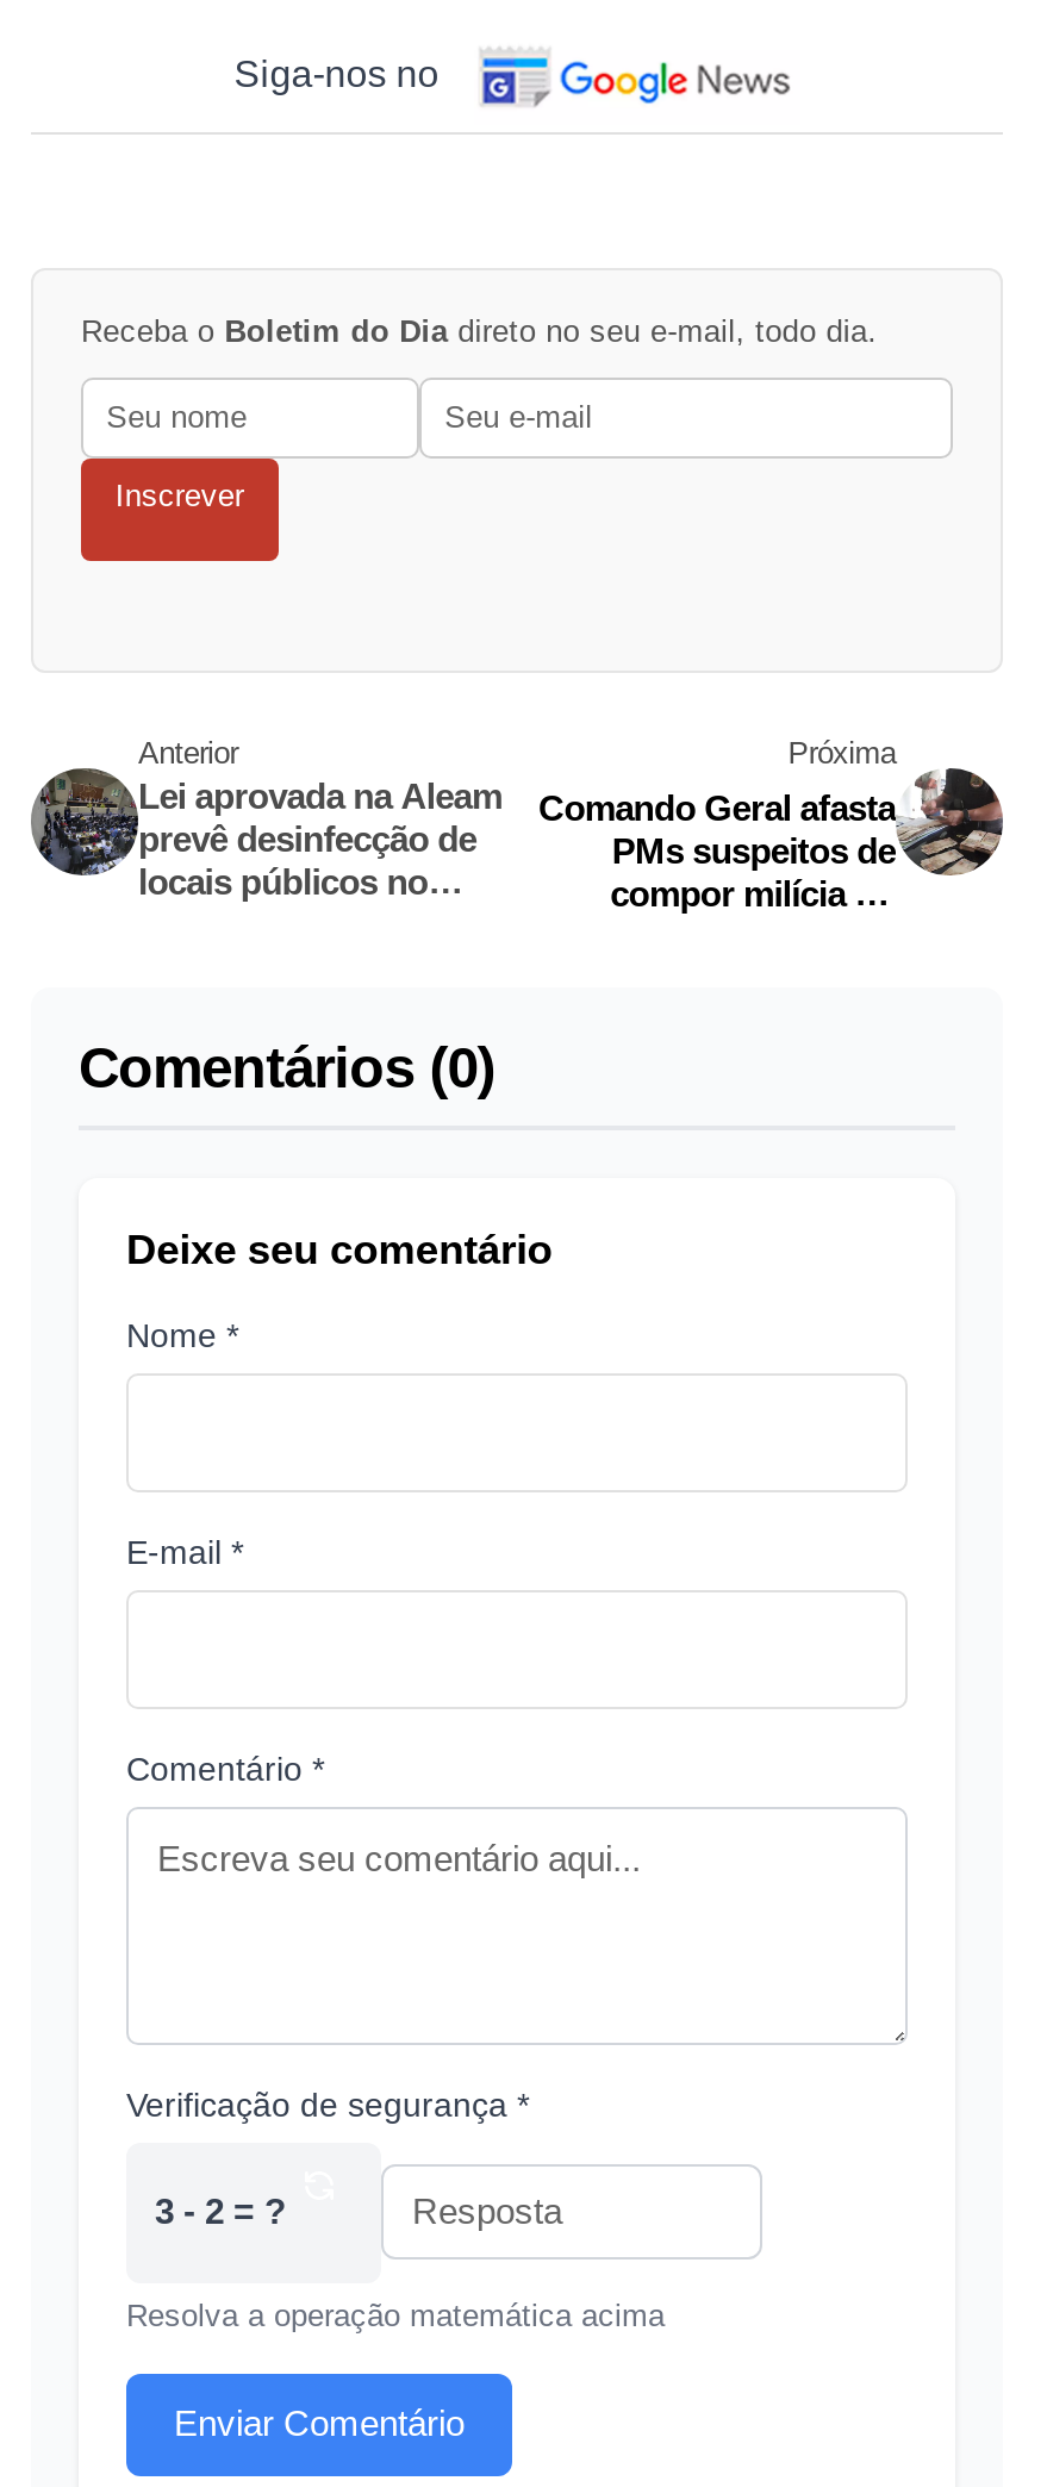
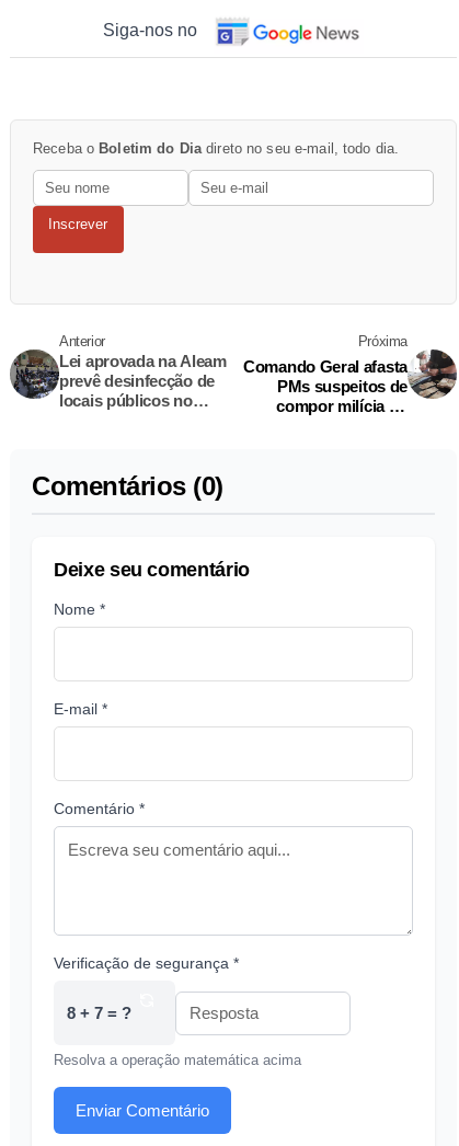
- 3 - 2 = ?
+ 8 + 7 = ?
